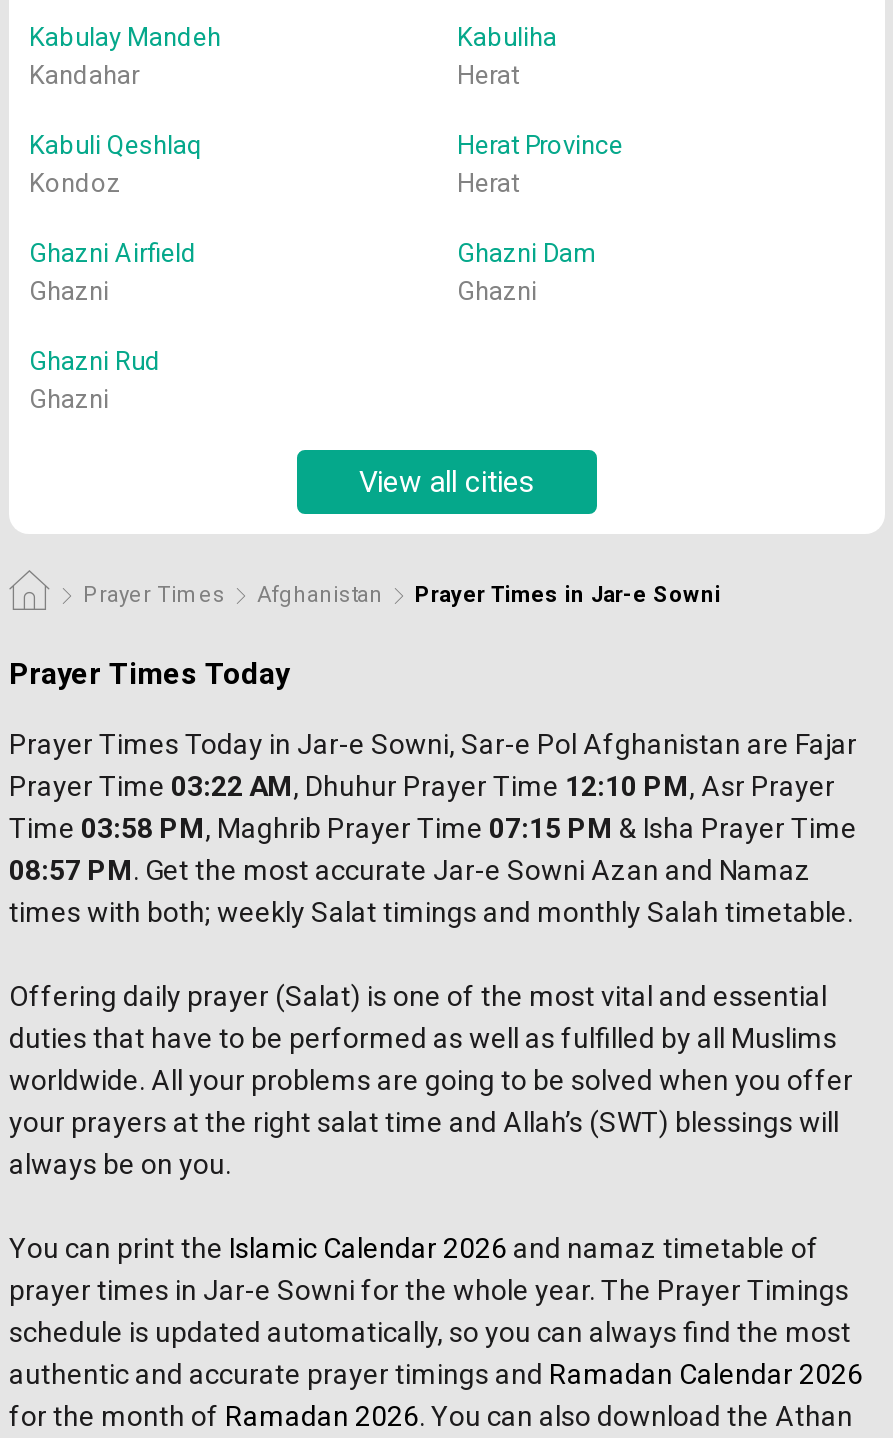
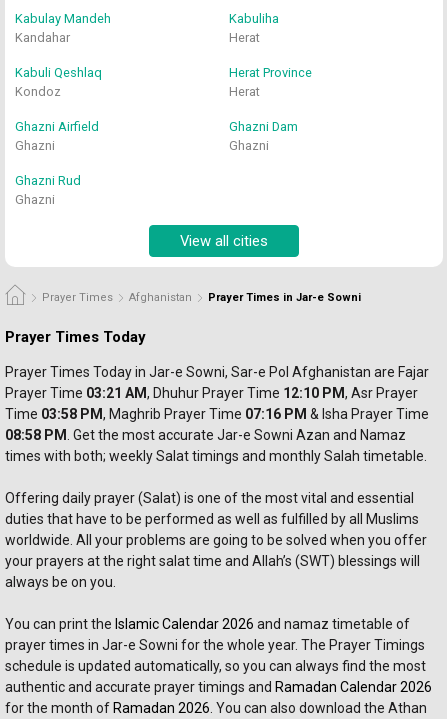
- Prayer Time 03:22 AM, Dhuhur Prayer Time 12:10 PM, Asr
+ Prayer Time 03:21 AM, Dhuhur Prayer Time 12:10 PM, Asr

- Time 03:58 PM, Maghrib Prayer Time 07:15 PM
+ Time 03:58 PM, Maghrib Prayer Time 07:16 PM

- 08:57 PM. Get the most accurate Jar-e Sowni Azan and Namaz
+ 08:58 PM. Get the most accurate Jar-e Sowni Azan and Namaz
